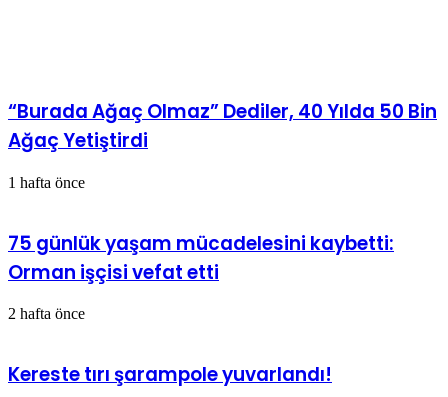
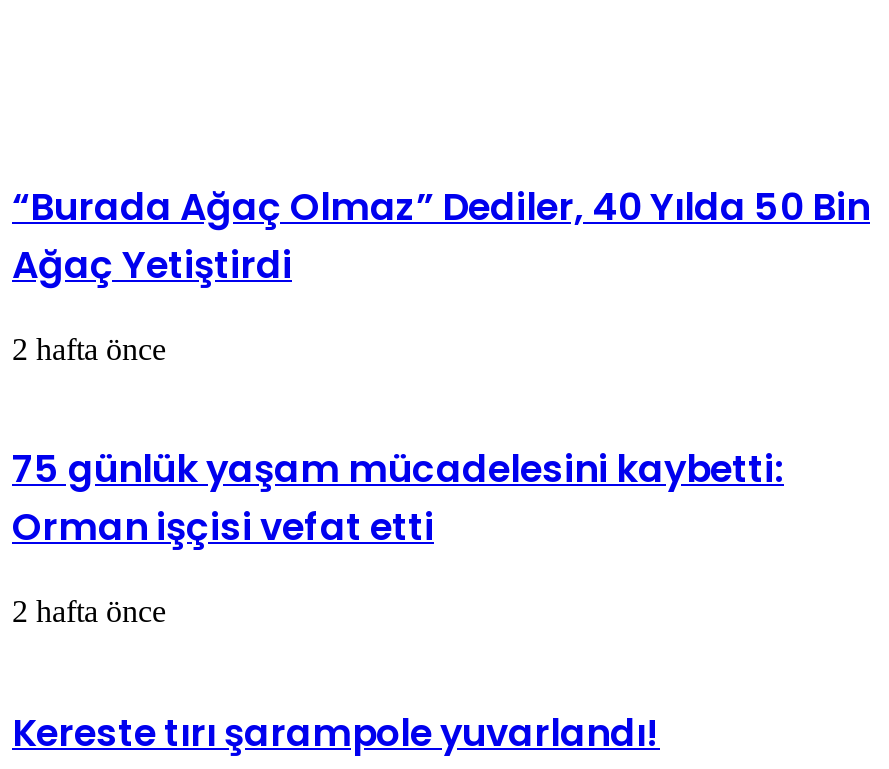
- 1 hafta önce
+ 2 hafta önce
